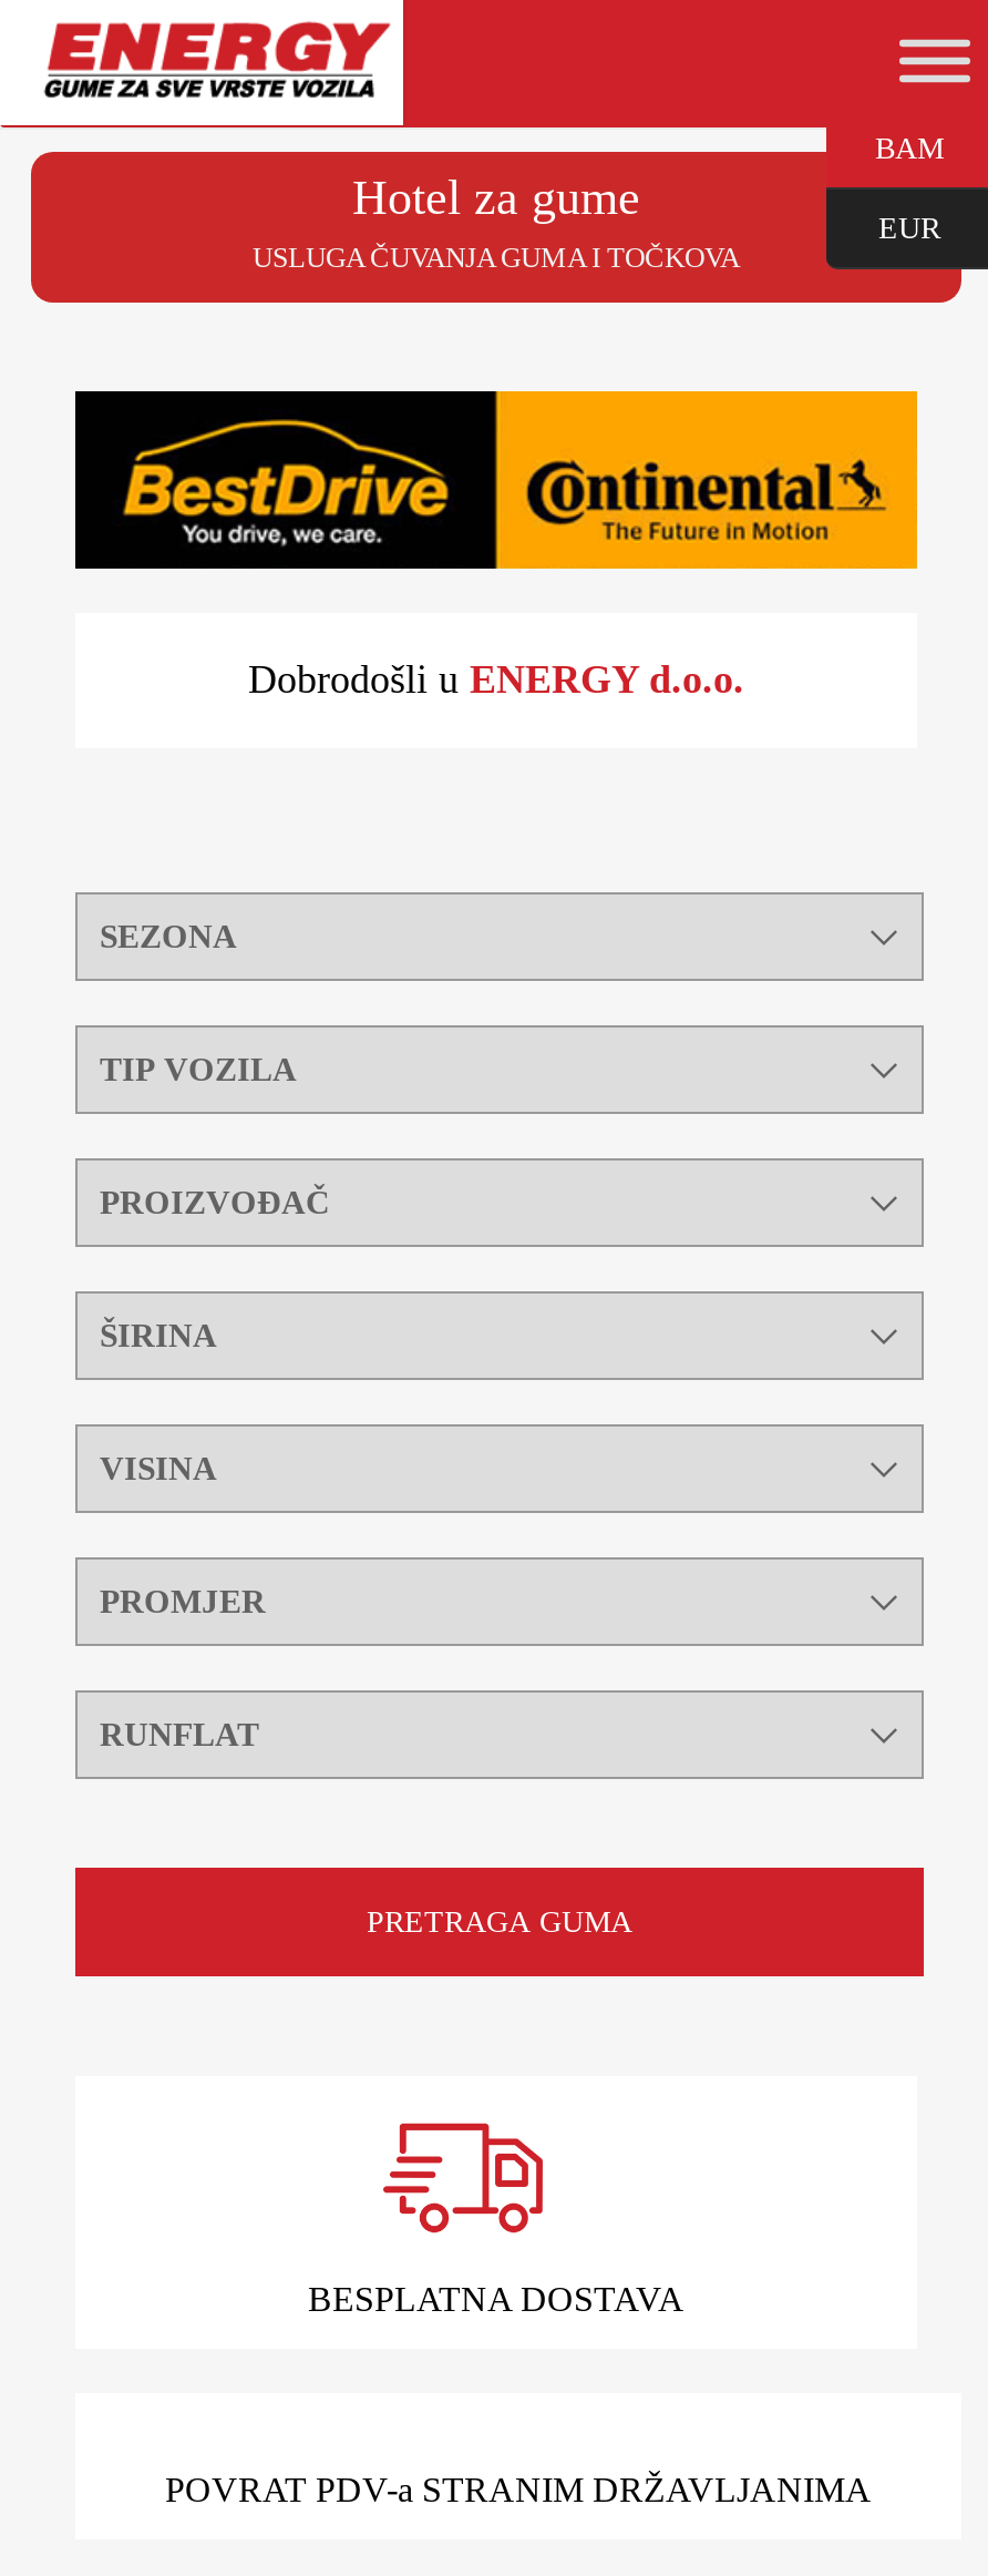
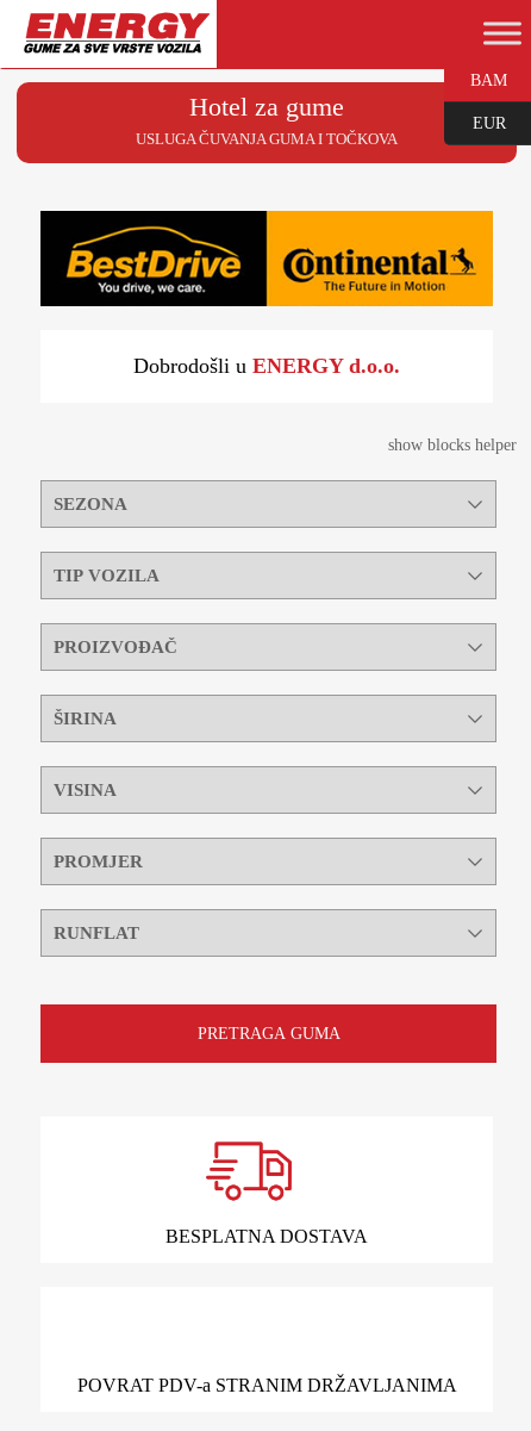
+ show blocks helper
